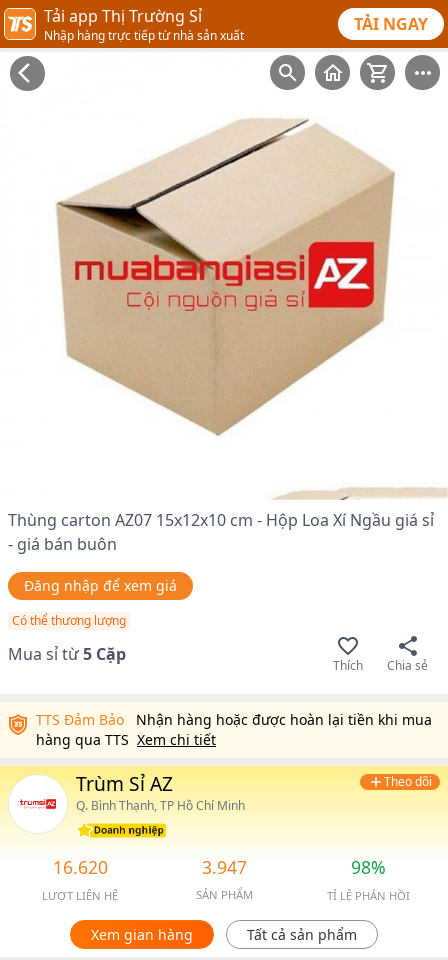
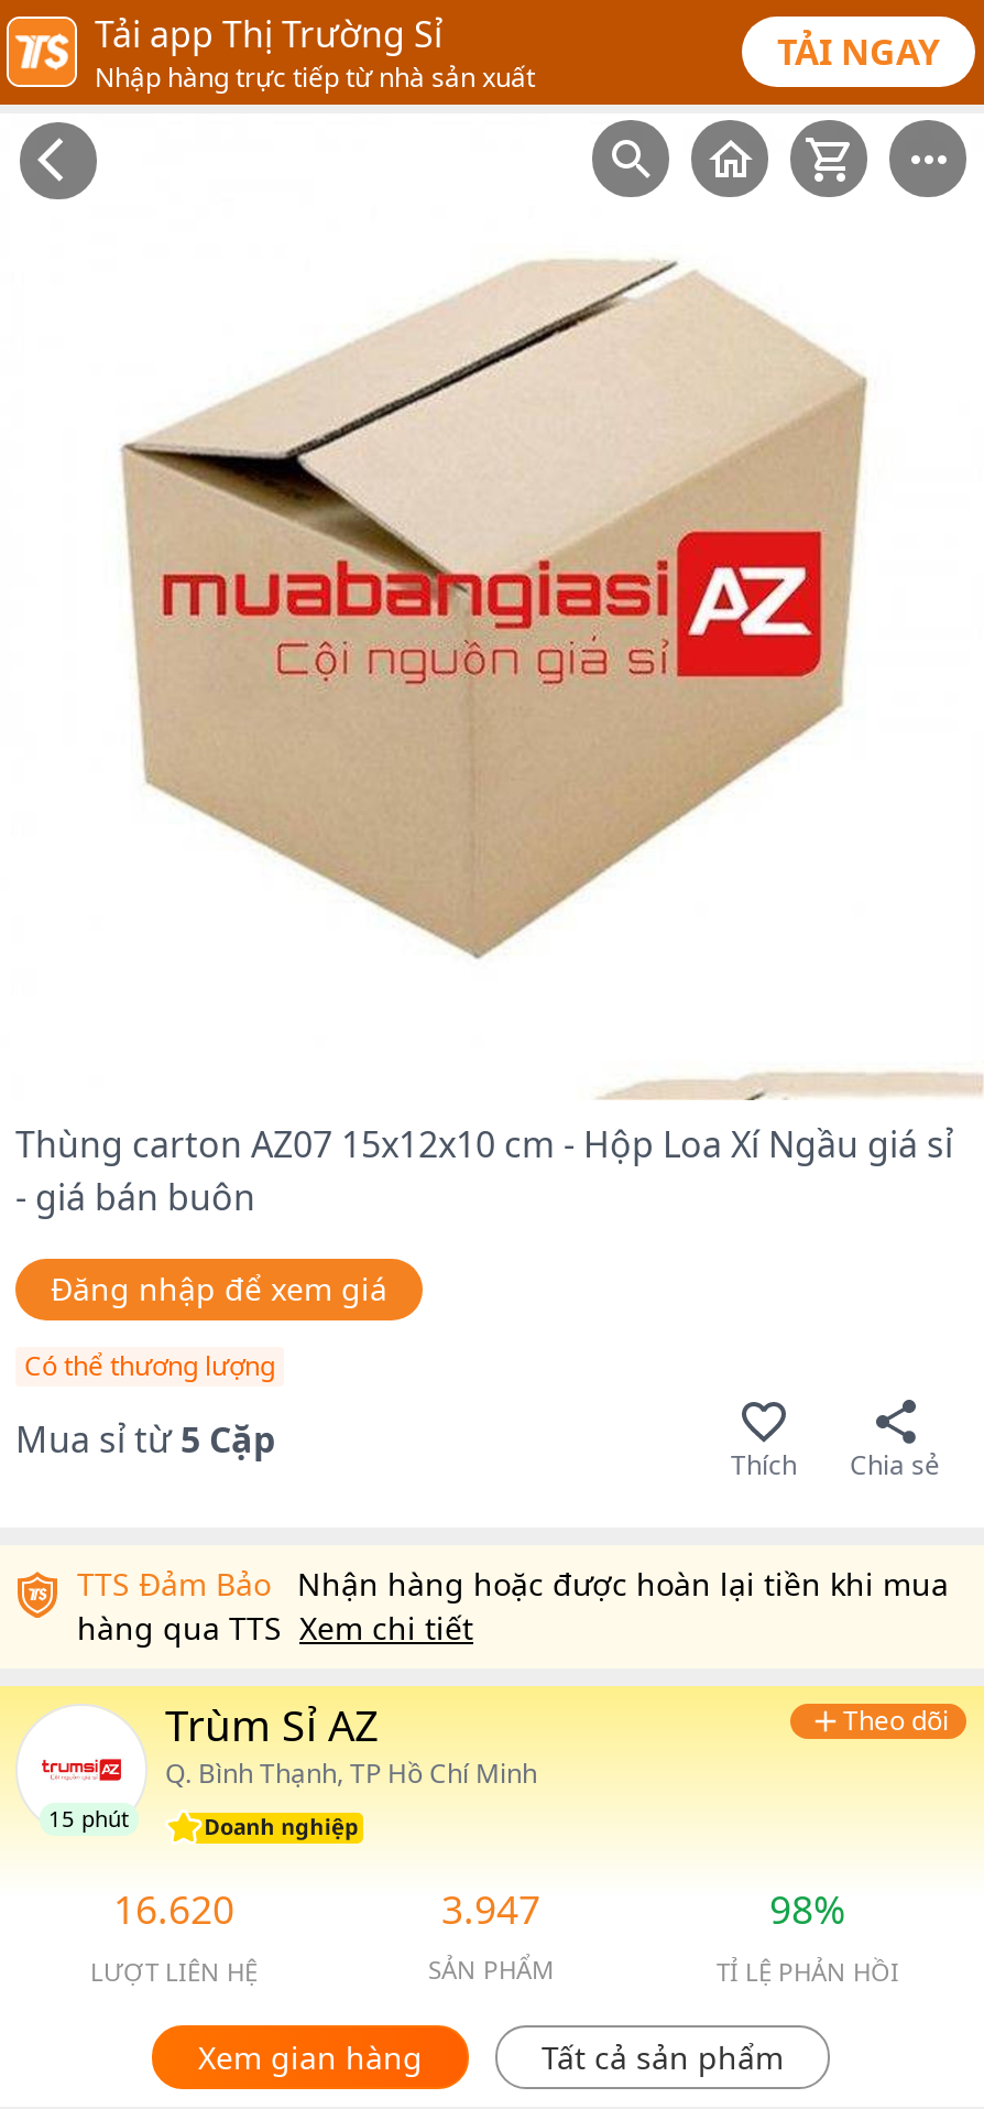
+ 15 phút
